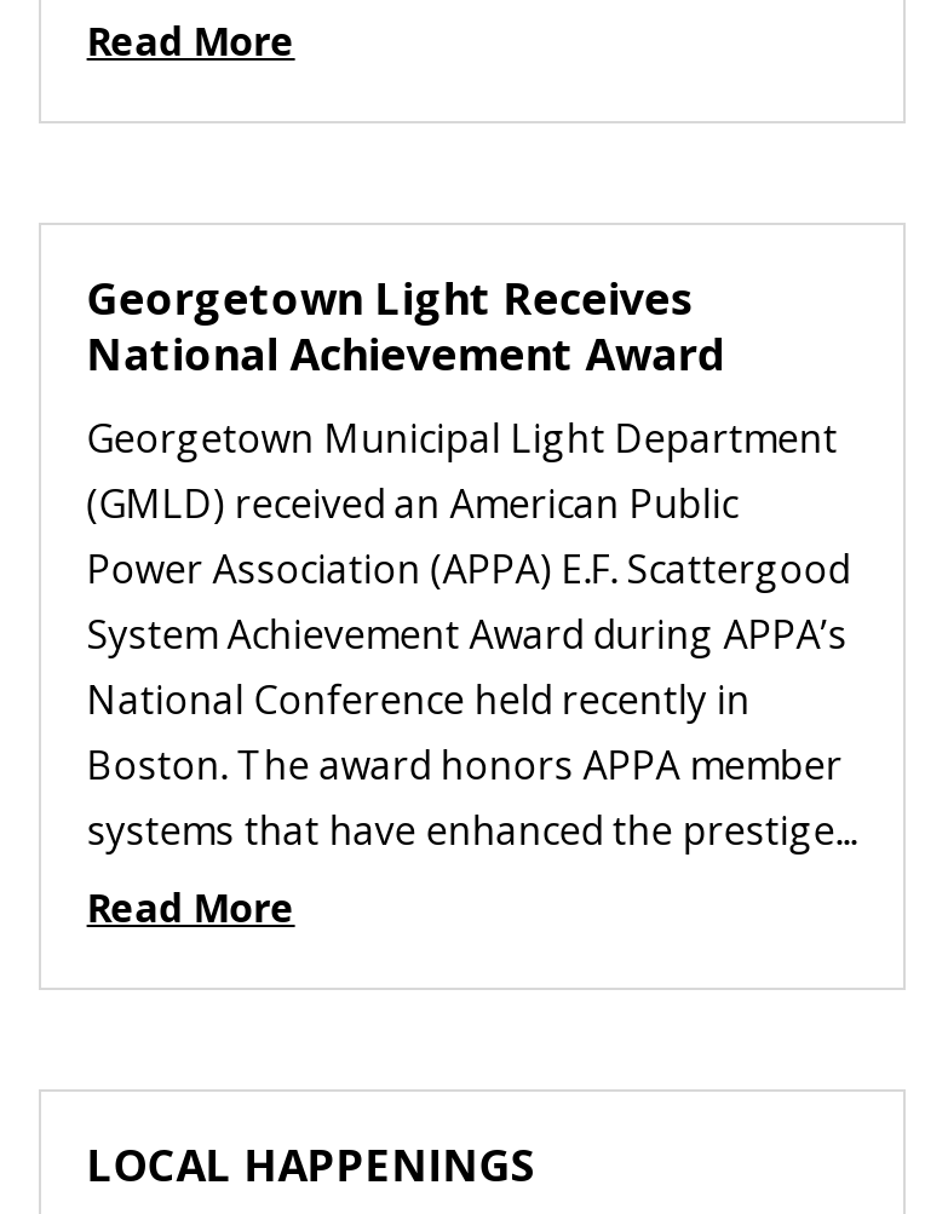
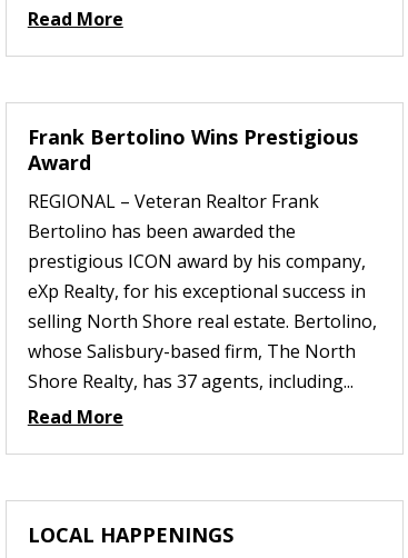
- Georgetown Light Receives
- National Achievement Award
+ Frank Bertolino Wins Prestigious
+ Award

- Georgetown Municipal Light Department
- (GMLD) received an American Public
- Power Association (APPA) E.F. Scattergood
- System Achievement Award during APPA’s
- National Conference held recently in
- Boston. The award honors APPA member
- systems that have enhanced the prestige...
+ REGIONAL – Veteran Realtor Frank
+ Bertolino has been awarded the
+ prestigious ICON award by his company,
+ eXp Realty, for his exceptional success in
+ selling North Shore real estate. Bertolino,
+ whose Salisbury-based firm, The North
+ Shore Realty, has 37 agents, including...
